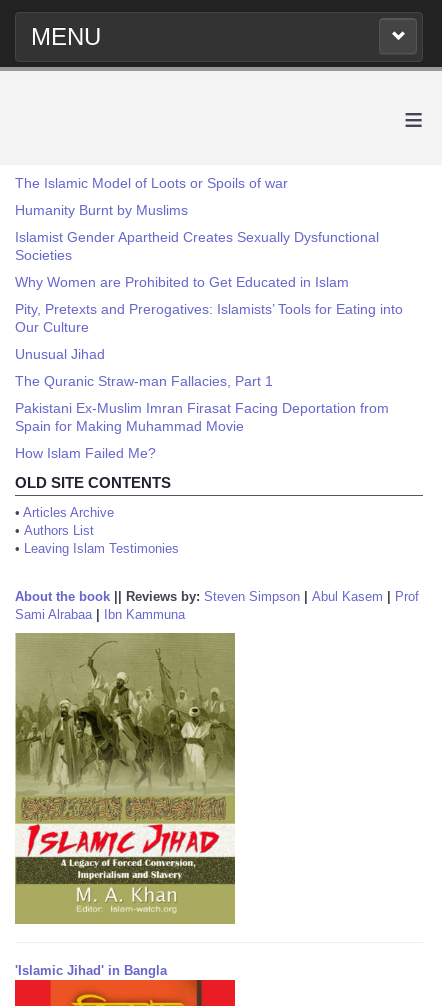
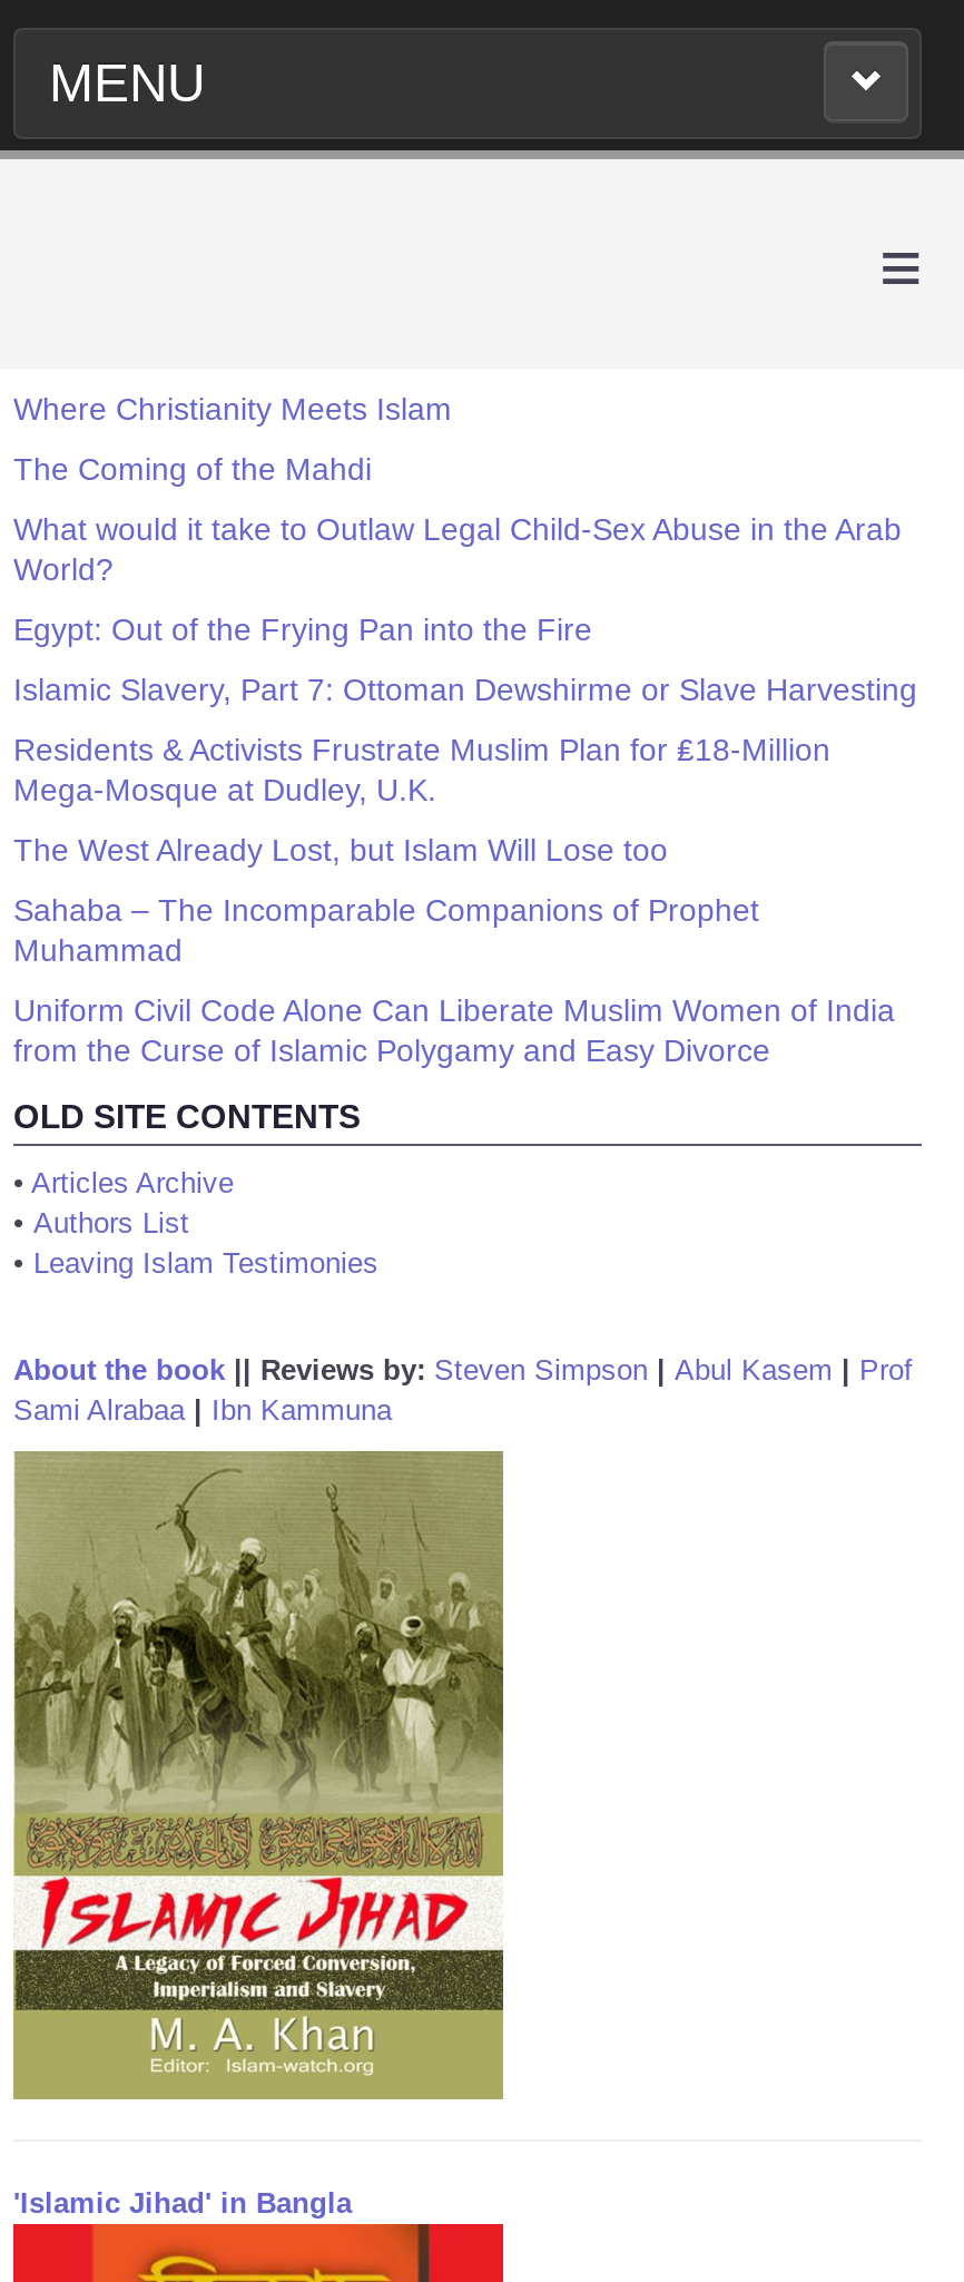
- The Islamic Model of Loots or Spoils of war
+ Where Christianity Meets Islam

- Humanity Burnt by Muslims
+ The Coming of the Mahdi

- Islamist Gender Apartheid Creates Sexually Dysfunctional
- Societies
+ What would it take to Outlaw Legal Child-Sex Abuse in the Arab
+ World?

- Why Women are Prohibited to Get Educated in Islam
+ Egypt: Out of the Frying Pan into the Fire

- Pity, Pretexts and Prerogatives: Islamists’ Tools for Eating into
- Our Culture
+ Islamic Slavery, Part 7: Ottoman Dewshirme or Slave Harvesting

- Unusual Jihad
+ Residents & Activists Frustrate Muslim Plan for ₤18-Million
+ Mega-Mosque at Dudley, U.K.

- The Quranic Straw-man Fallacies, Part 1
+ The West Already Lost, but Islam Will Lose too

- Pakistani Ex-Muslim Imran Firasat Facing Deportation from
- Spain for Making Muhammad Movie
+ Sahaba – The Incomparable Companions of Prophet
+ Muhammad

- How Islam Failed Me?
+ Uniform Civil Code Alone Can Liberate Muslim Women of India
+ from the Curse of Islamic Polygamy and Easy Divorce
